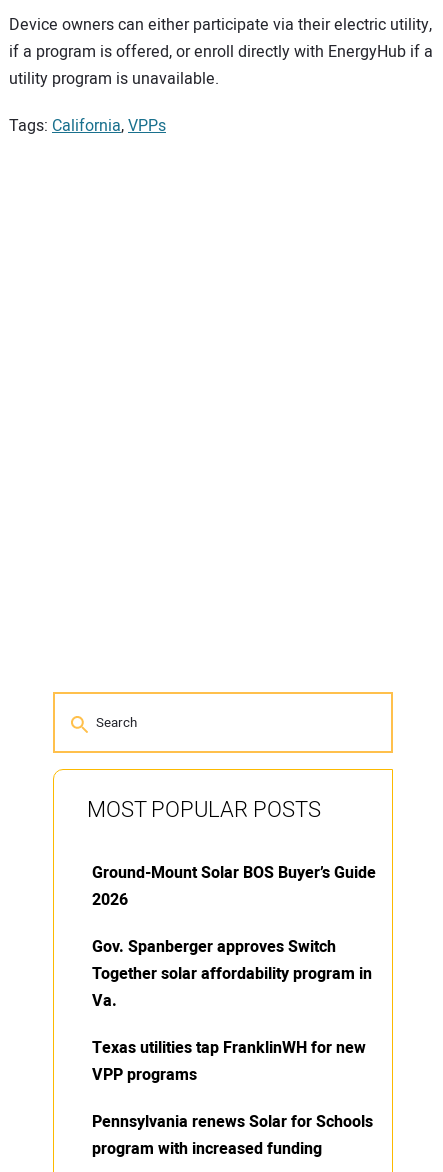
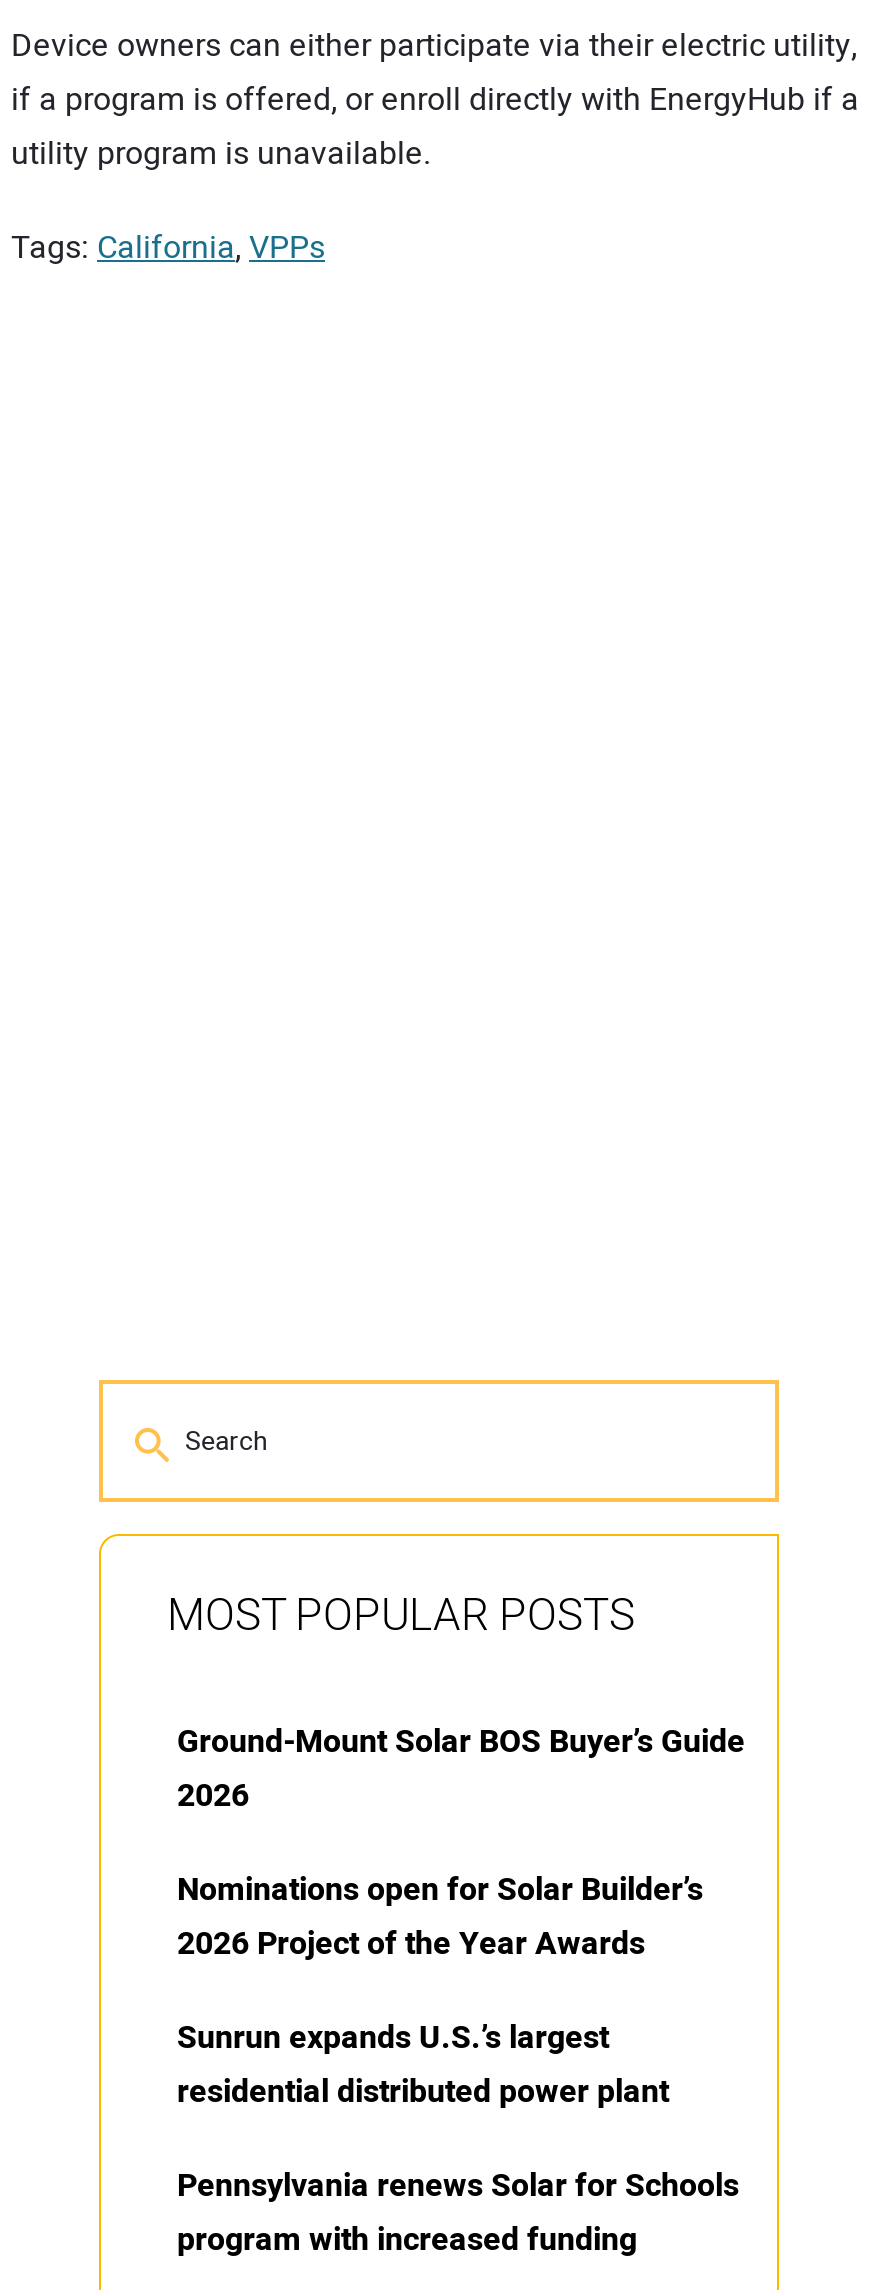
- Gov. Spanberger approves Switch
- Together solar affordability program in
- Va.
+ Nominations open for Solar Builder’s
+ 2026 Project of the Year Awards

- Texas utilities tap FranklinWH for new
- VPP programs
+ Sunrun expands U.S.’s largest
+ residential distributed power plant
